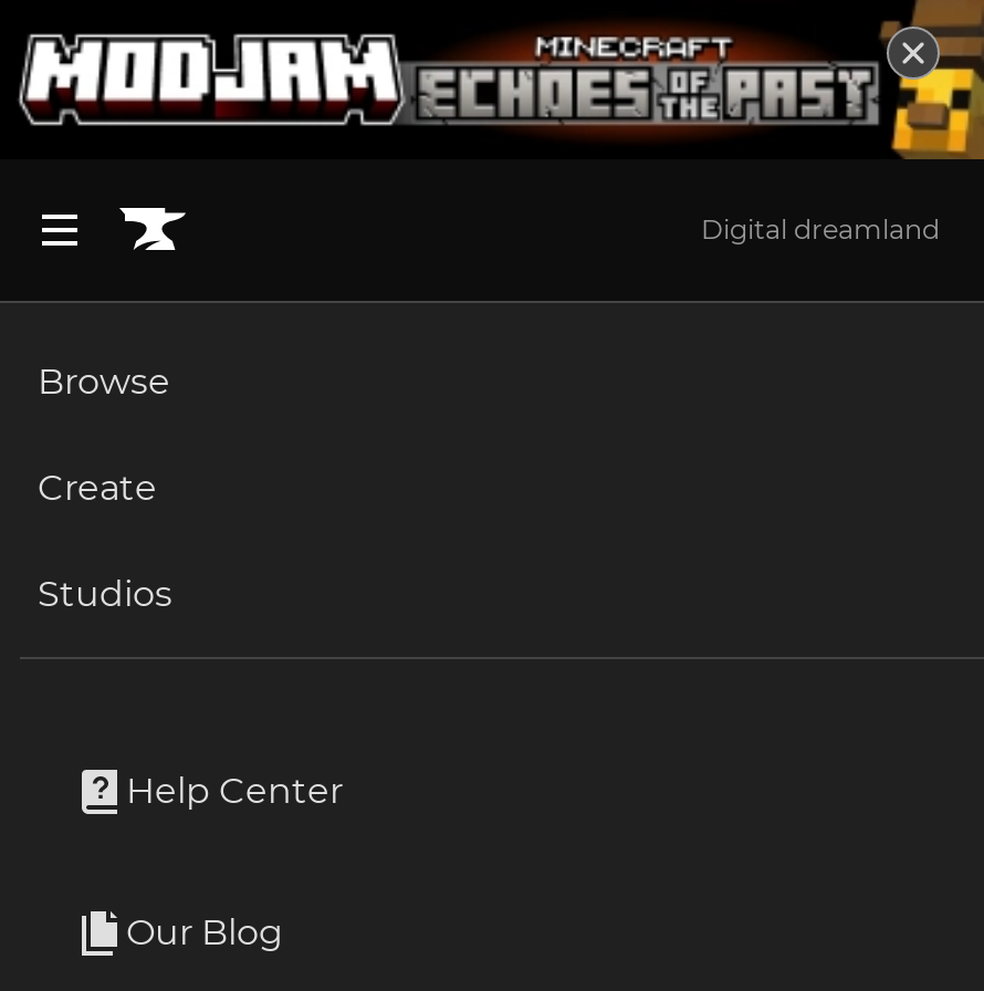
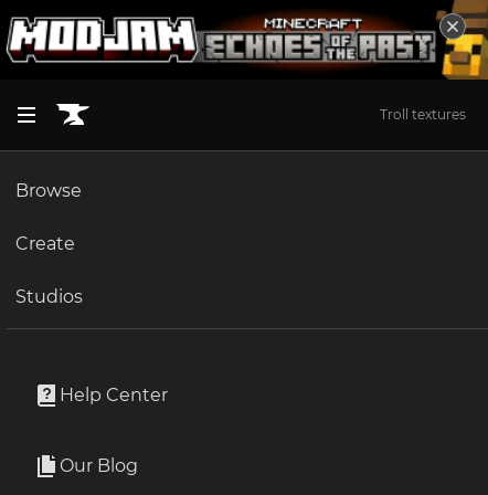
- Digital dreamland
+ Troll textures
